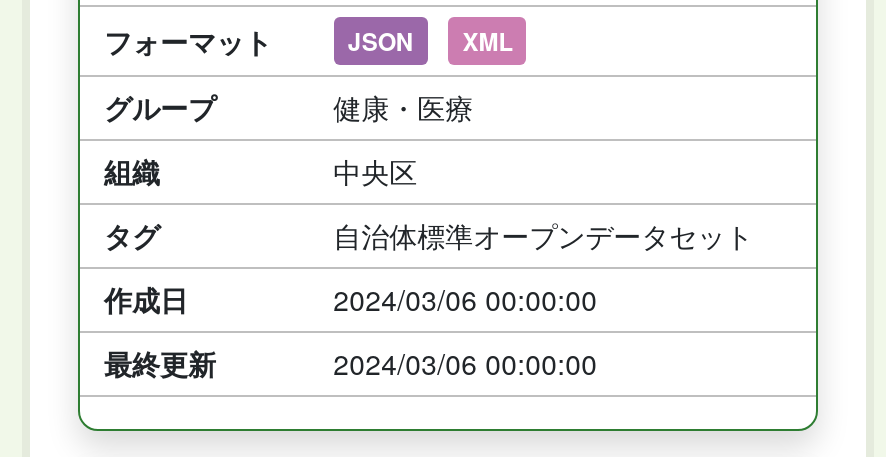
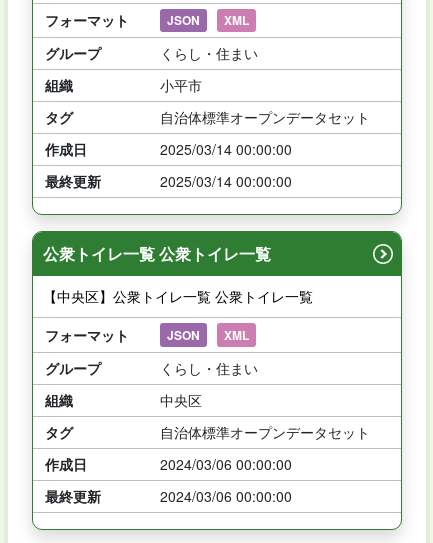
- 健康・医療
+ くらし・住まい
+ 組織
+ 小平市
+ タグ
+ 自治体標準オープンデータセット
+ 作成日
+ 2025/03/14 00:00:00
+ 最終更新
+ 2025/03/14 00:00:00
+ 公衆トイレ一覧 公衆トイレ一覧
+ 【中央区】公衆トイレ一覧 公衆トイレ一覧
+ フォーマット
+ JSON
+ XML
+ グループ
+ くらし・住まい
